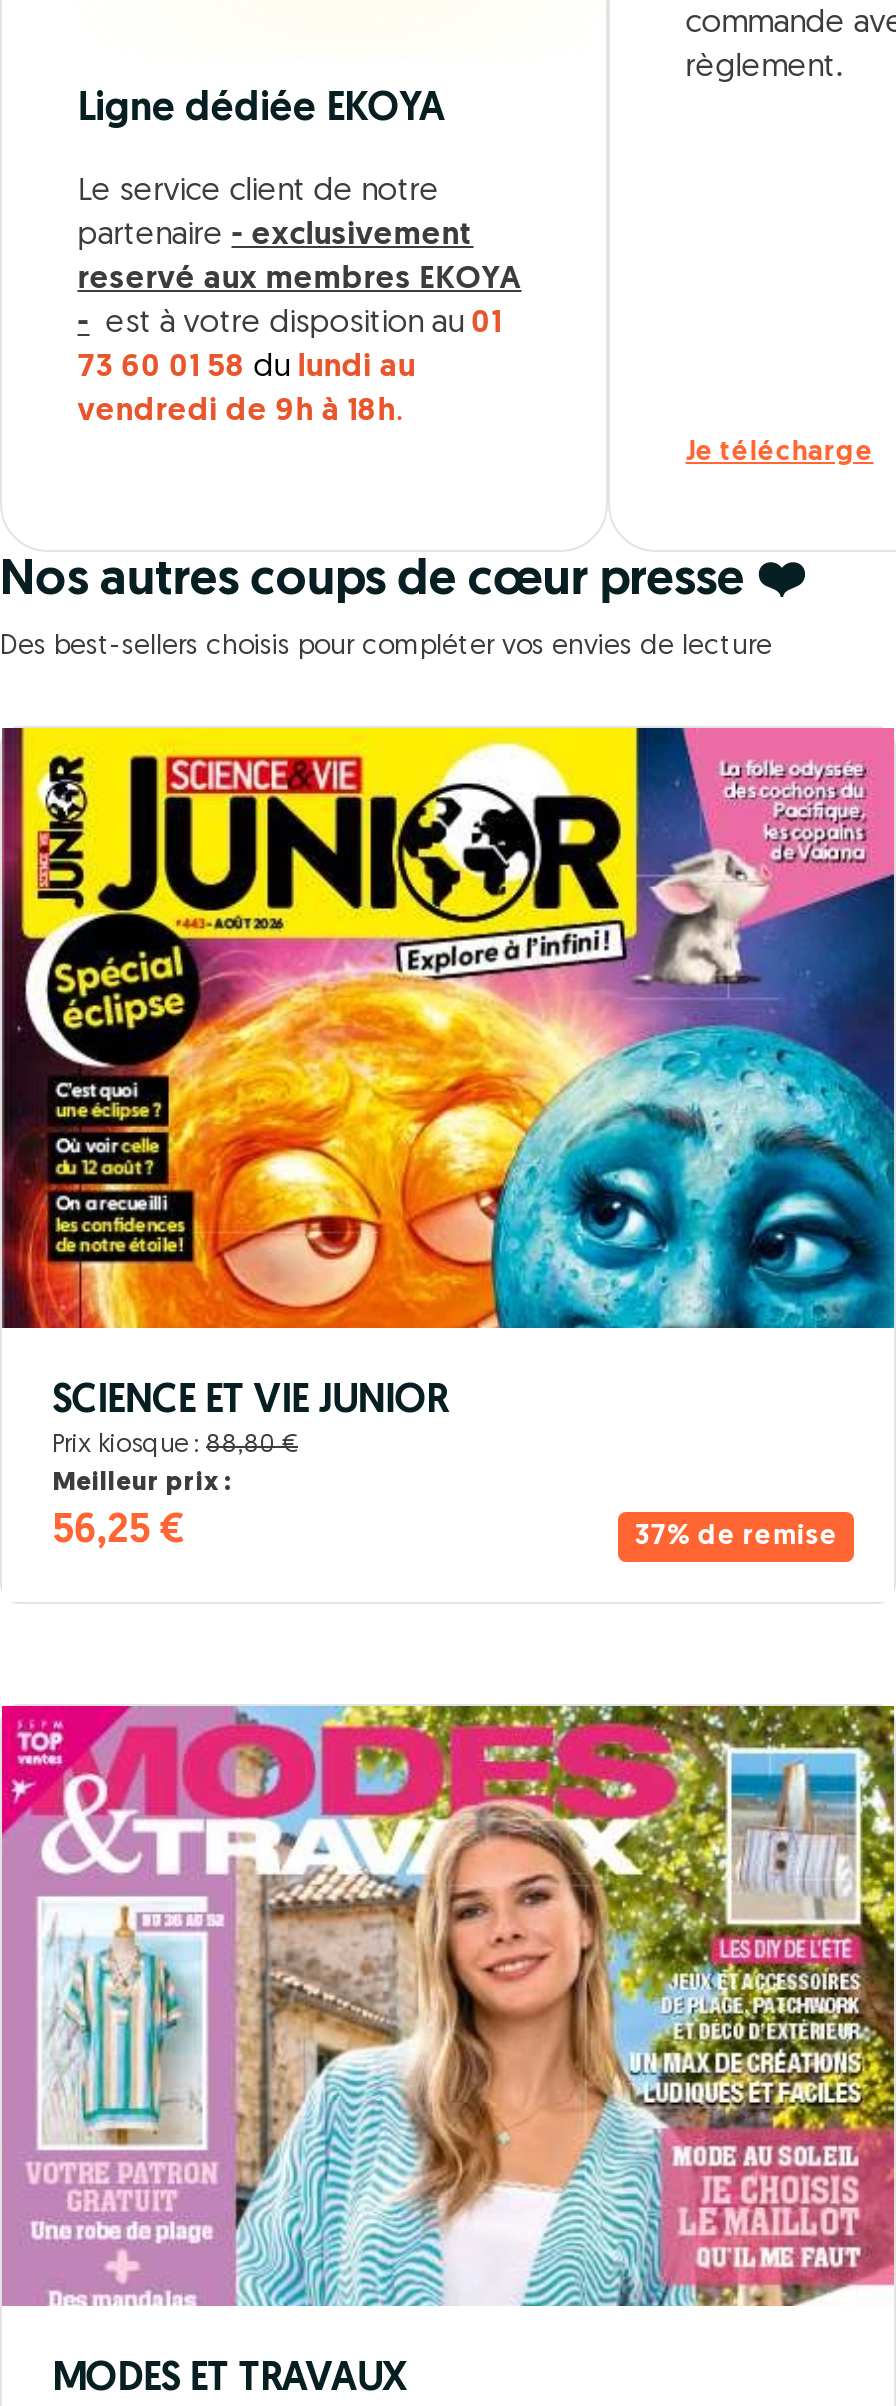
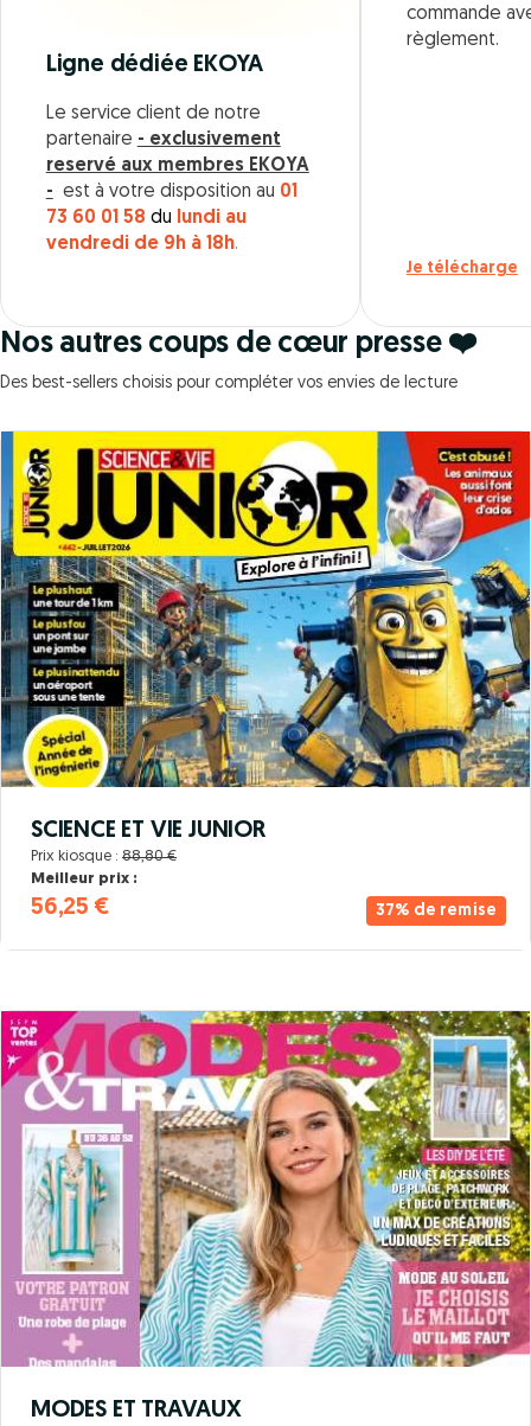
- [image]
+ [image]
